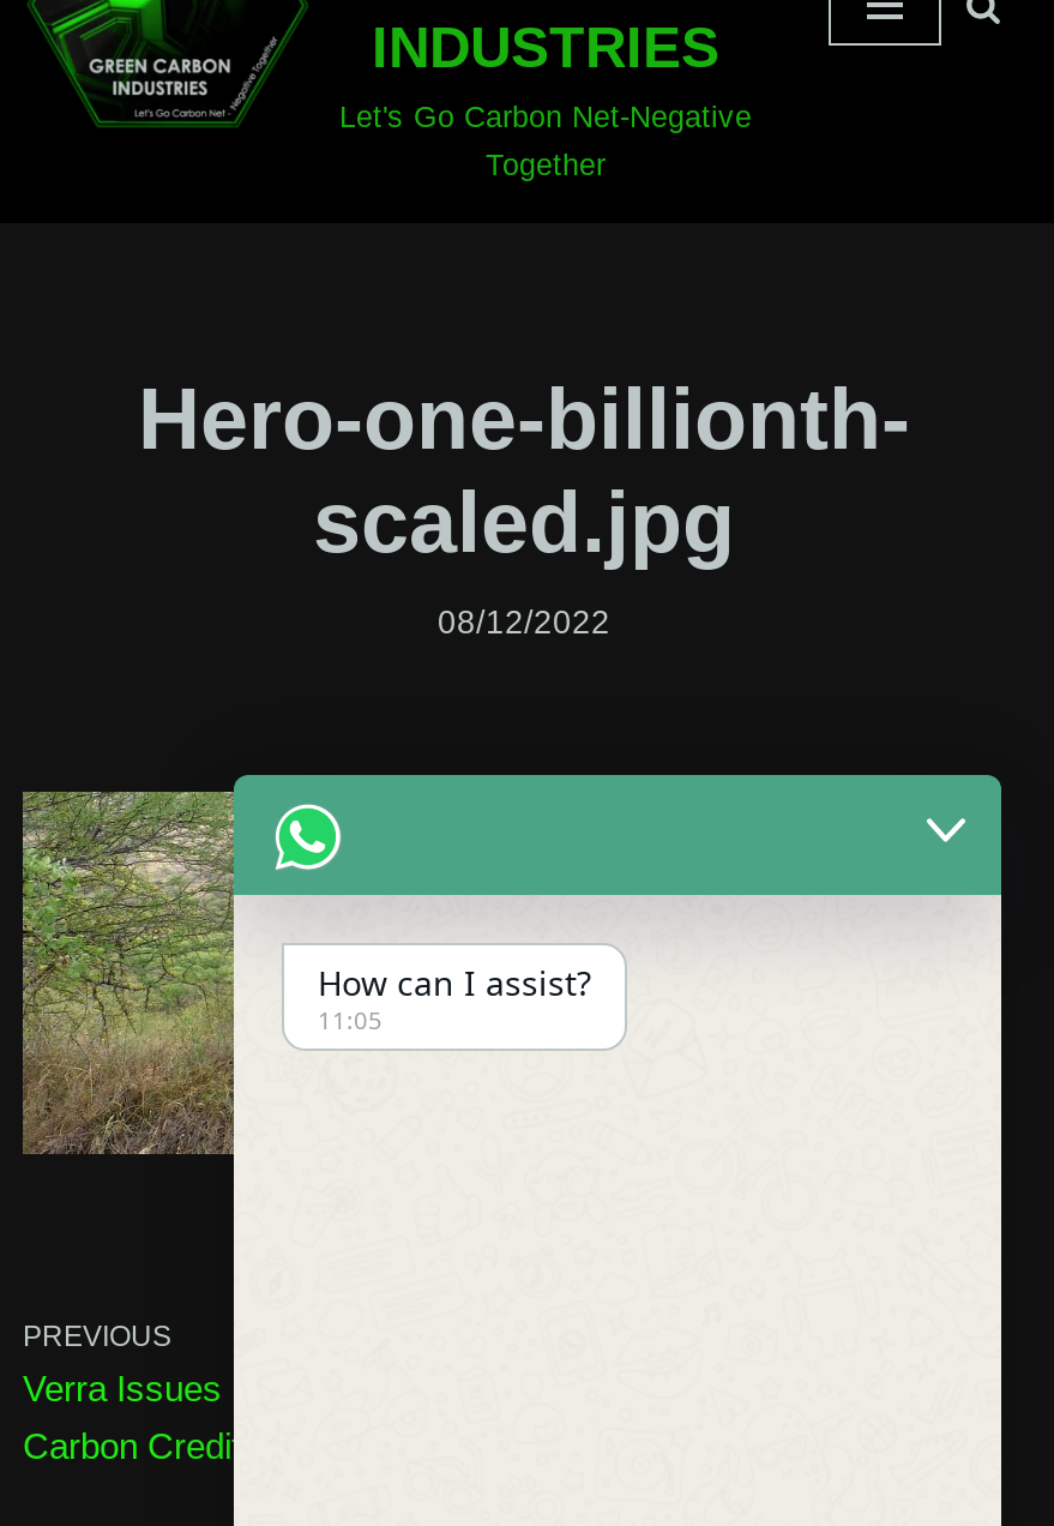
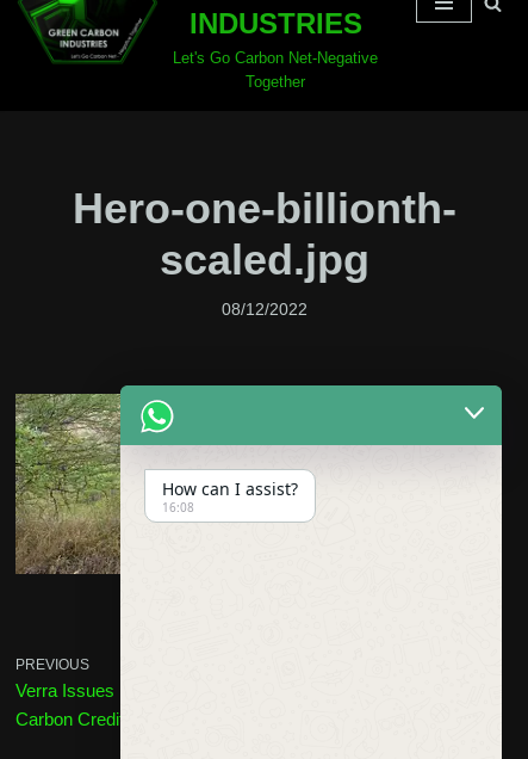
- 11:05
+ 16:08
